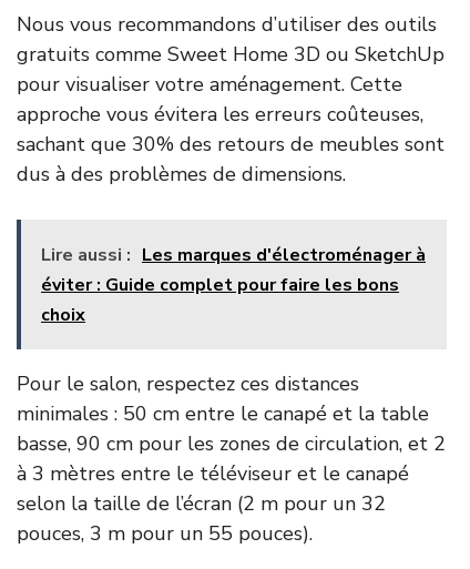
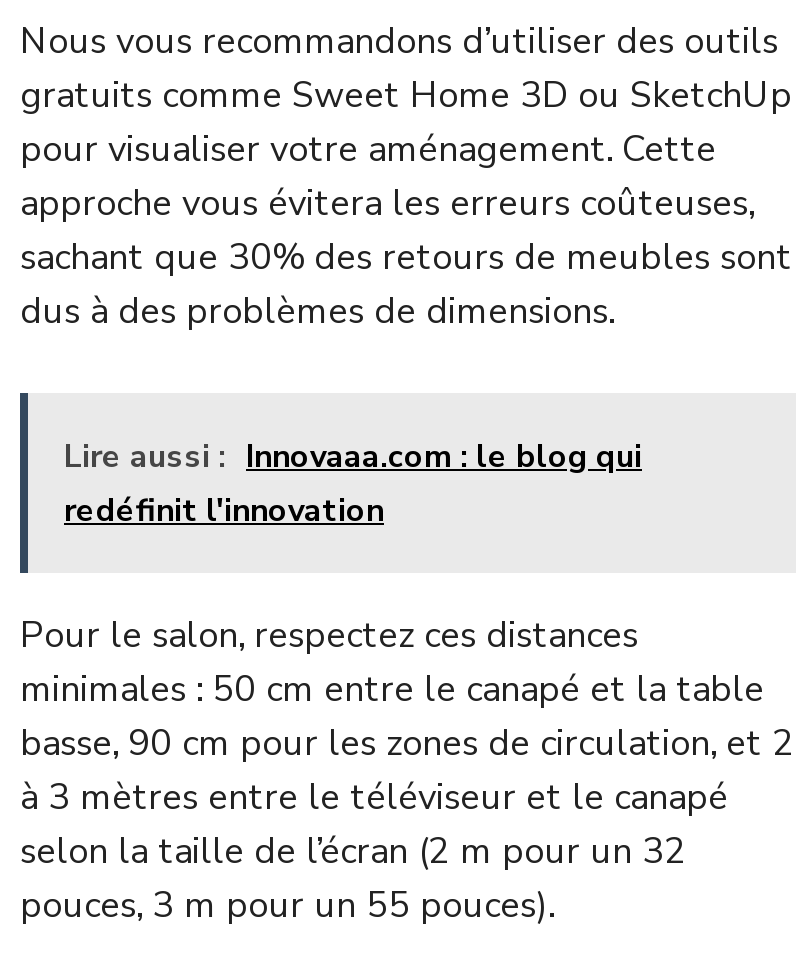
- Lire aussi : Les marques d'électroménager à
- éviter : Guide complet pour faire les bons
- choix
+ Lire aussi : Innovaaa.com : le blog qui
+ redéfinit l'innovation
